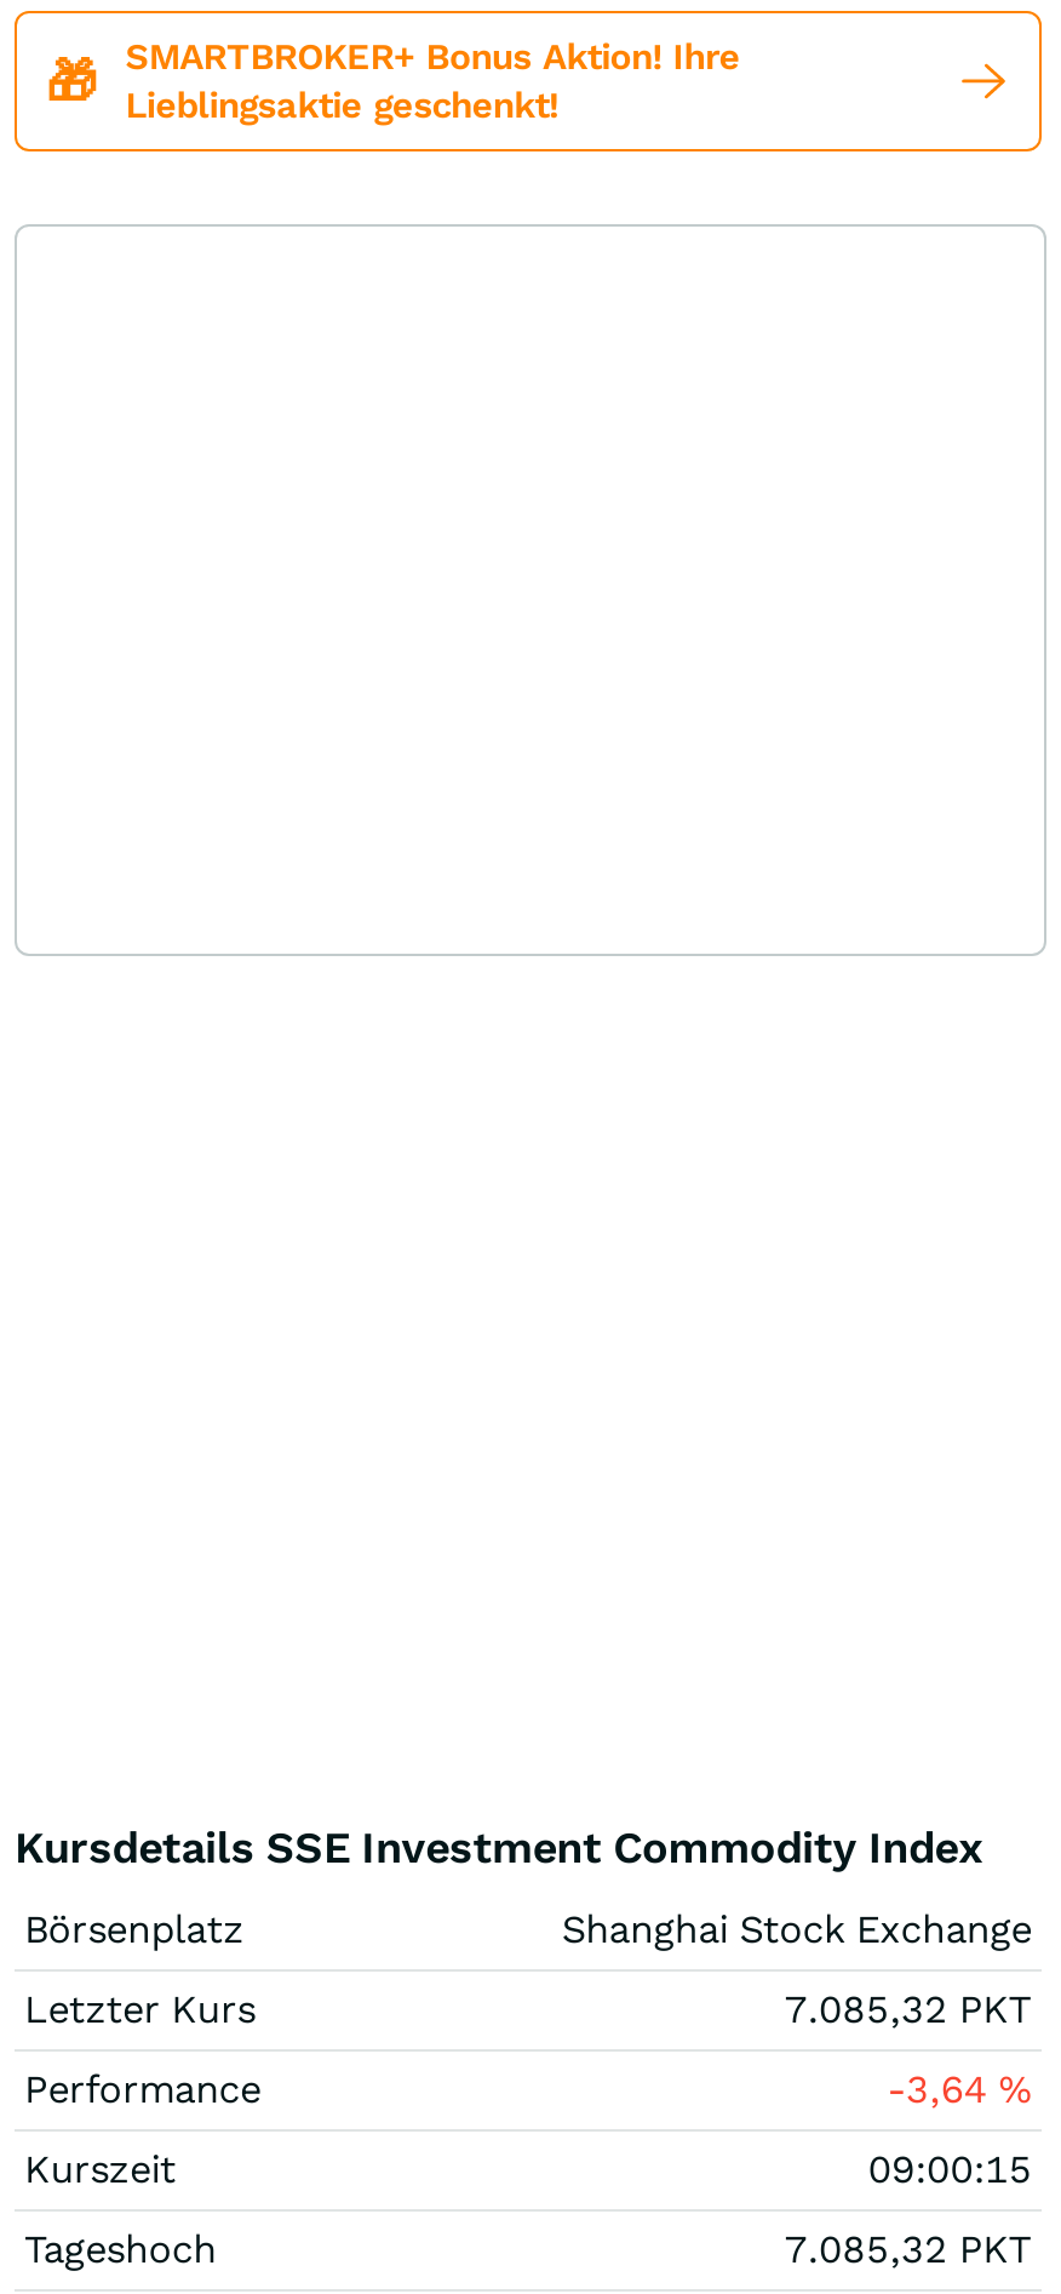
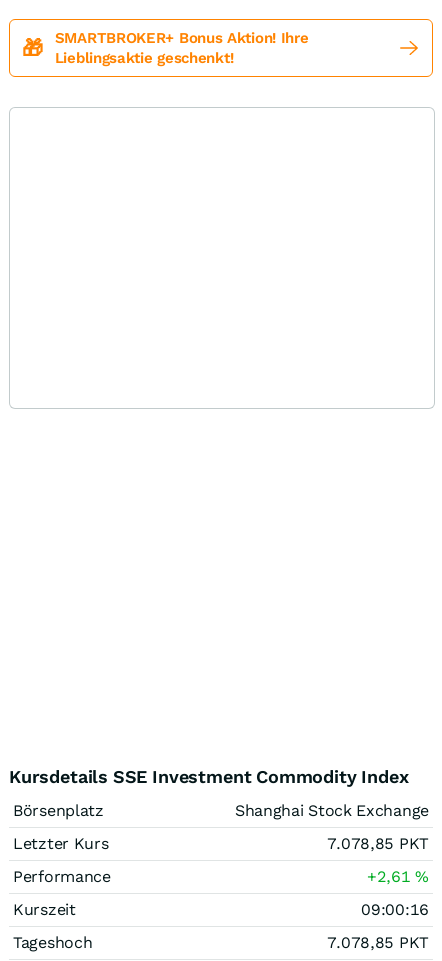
- 7.085,32 PKT
+ 7.078,85 PKT

- -3,64%
+ +2,61%

- 09:00:15
+ 09:00:16

- 7.085,32 PKT
+ 7.078,85 PKT
